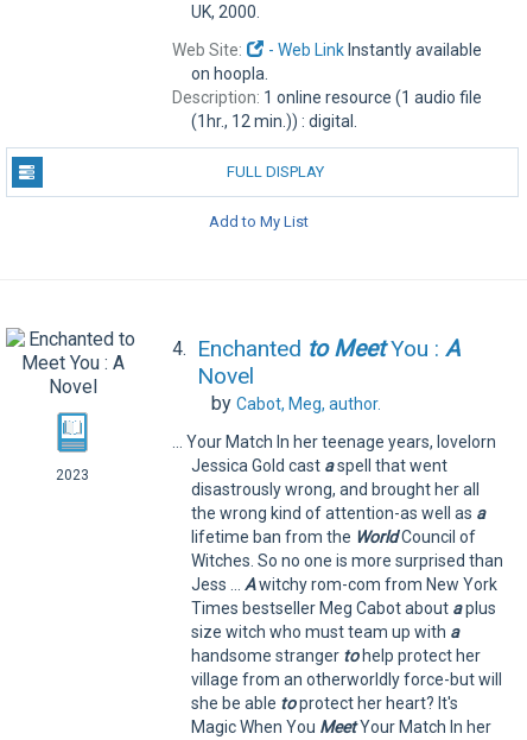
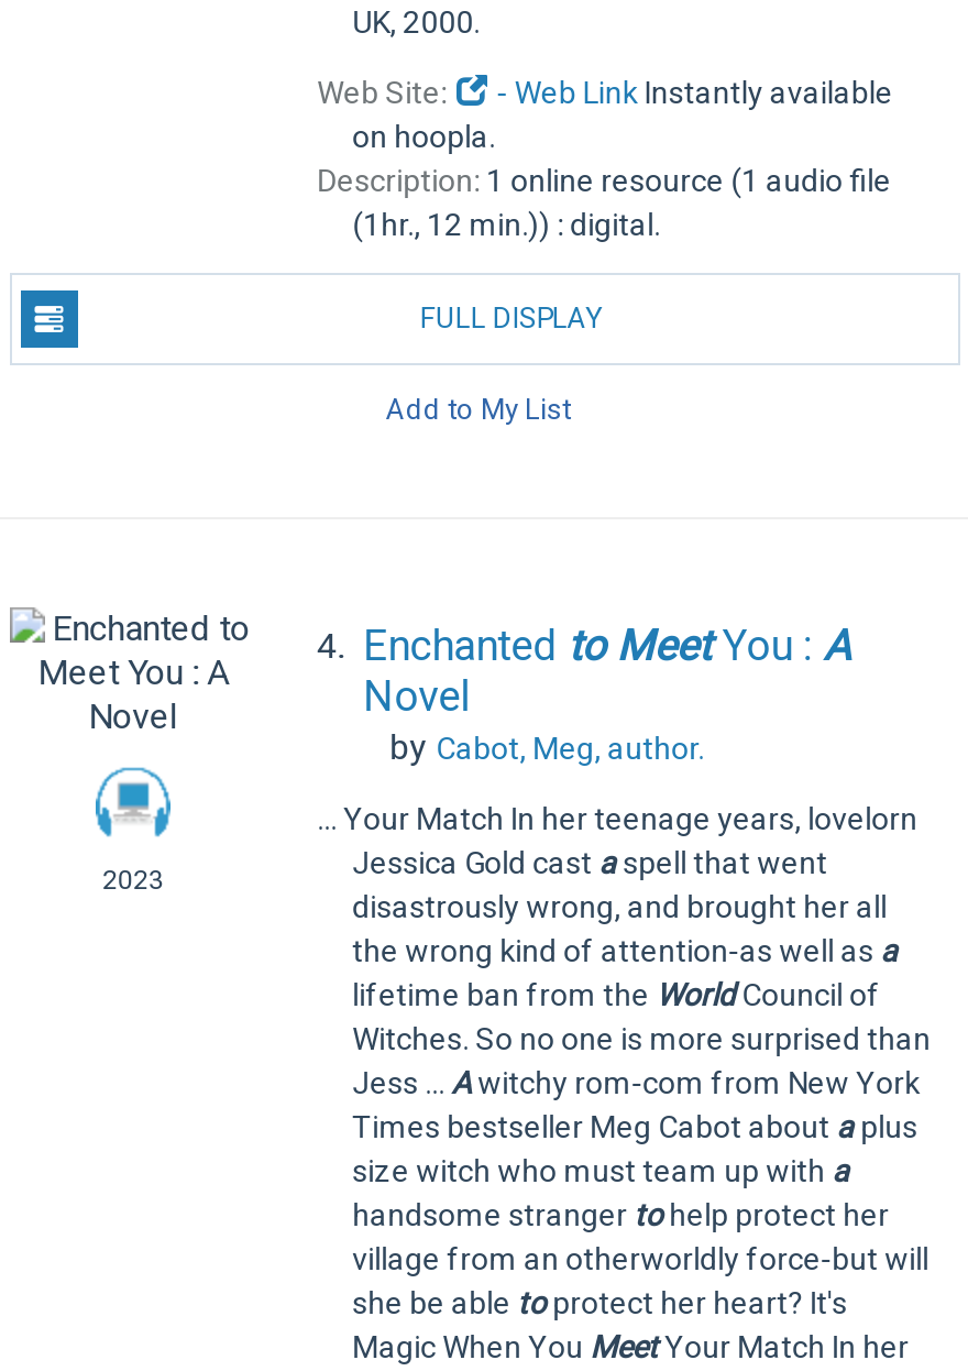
- [image]
+ [image]
